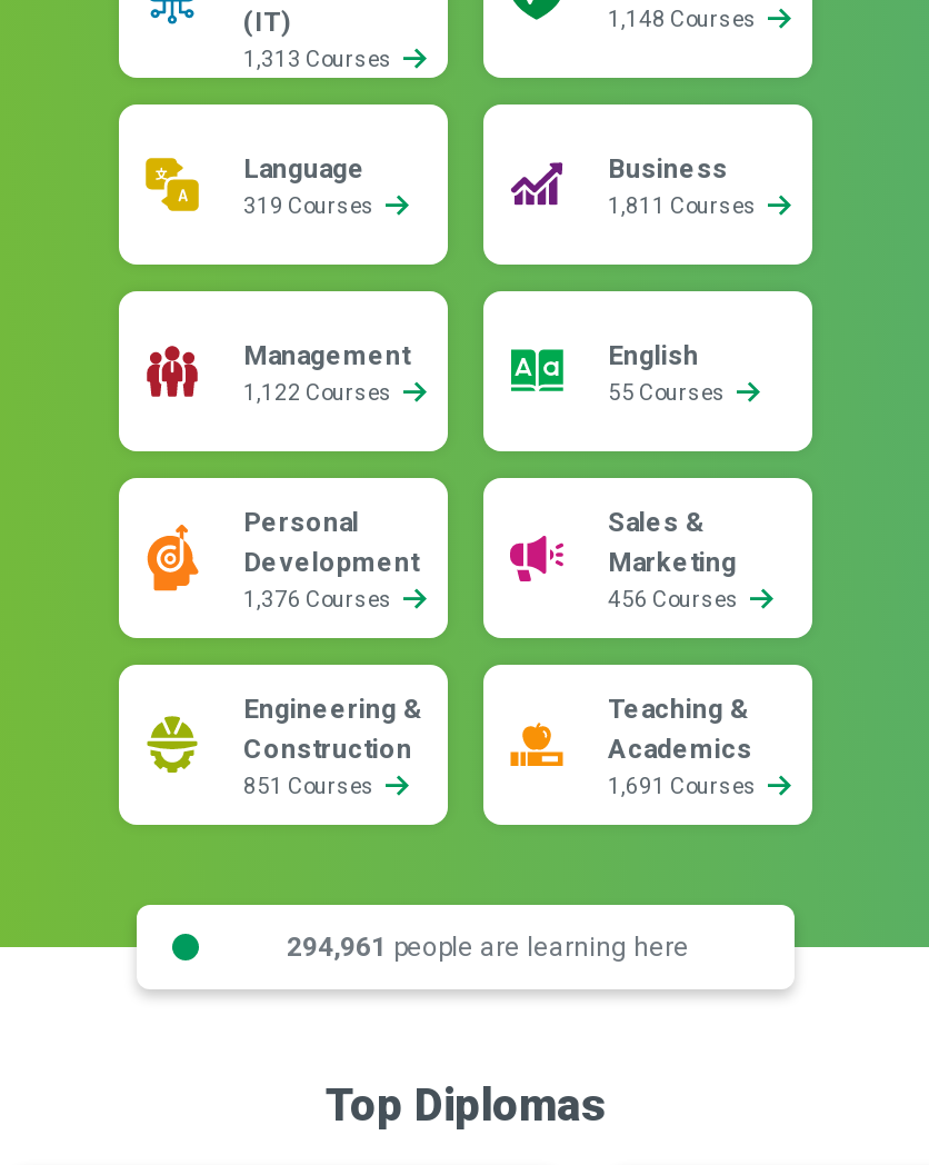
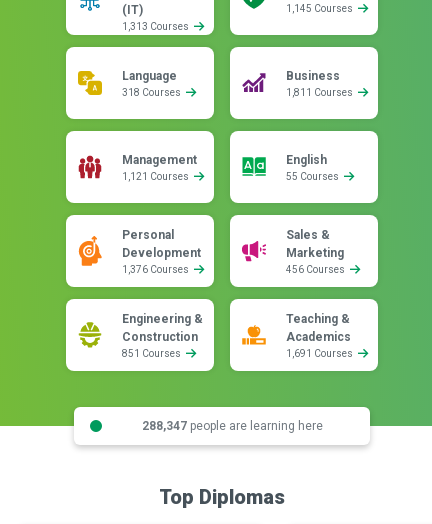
- 1,148 Courses
+ 1,145 Courses

- 319 Courses
+ 318 Courses

- 1,122 Courses
+ 1,121 Courses

- 294,961 people are learning here
+ 288,347 people are learning here
